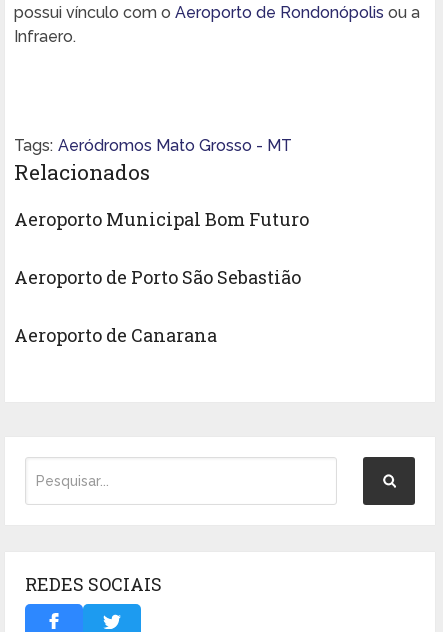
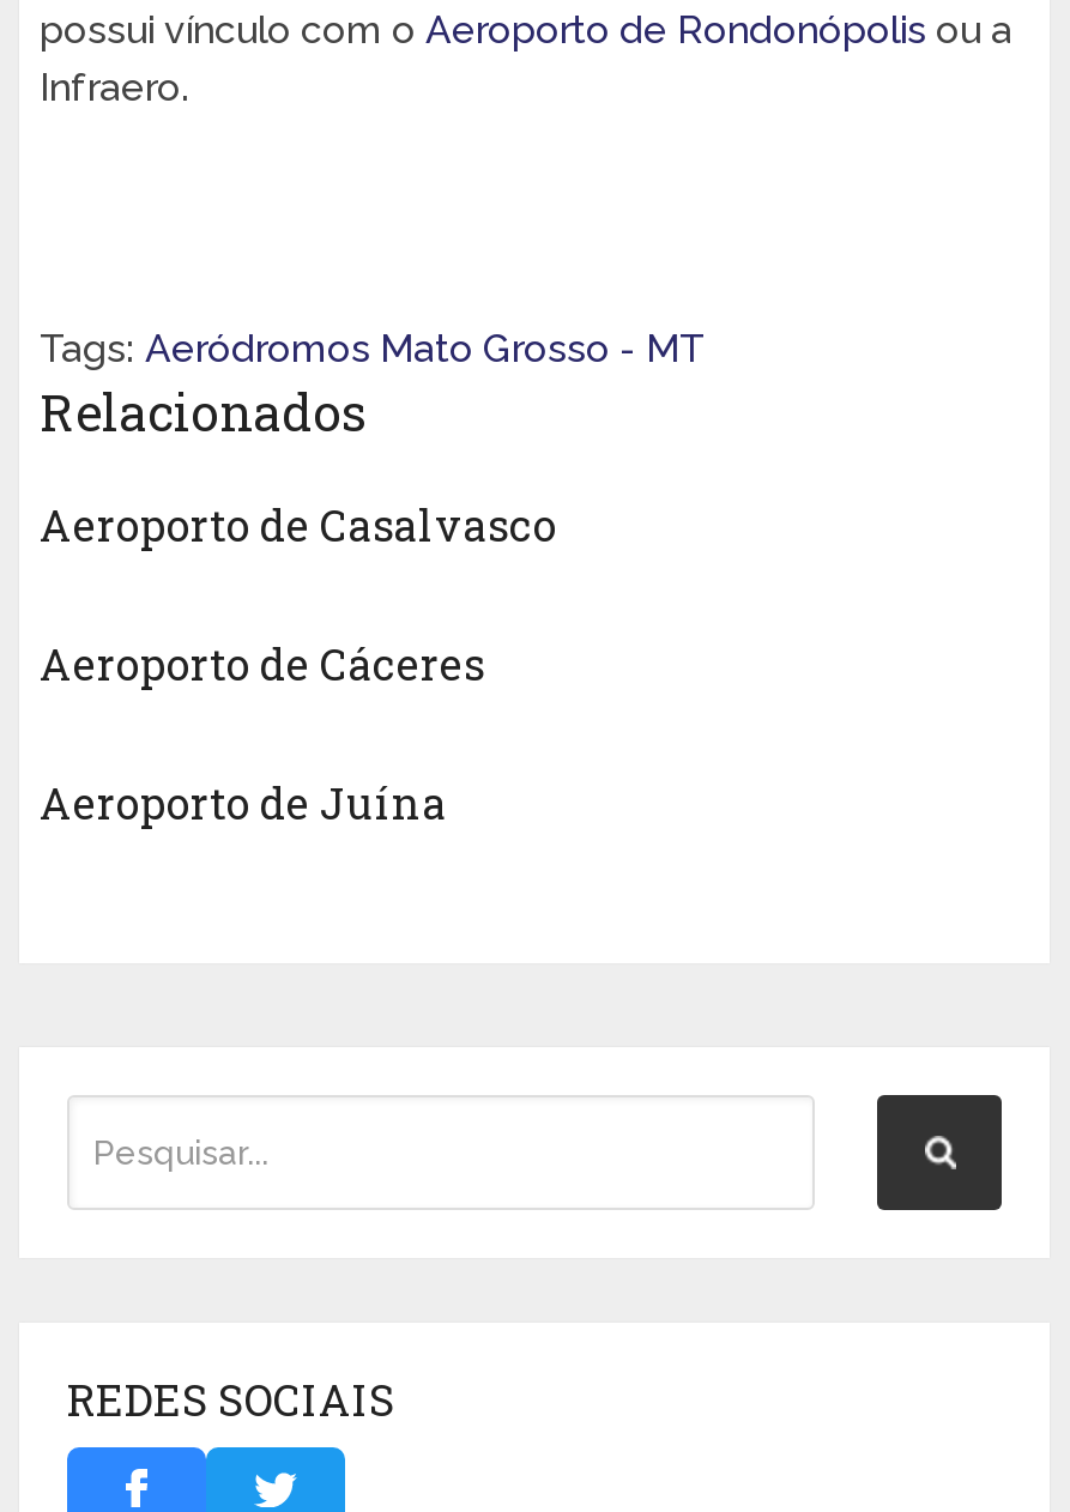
- Aeroporto Municipal Bom Futuro
+ Aeroporto de Casalvasco

- Aeroporto de Porto São Sebastião
+ Aeroporto de Cáceres

- Aeroporto de Canarana
+ Aeroporto de Juína
